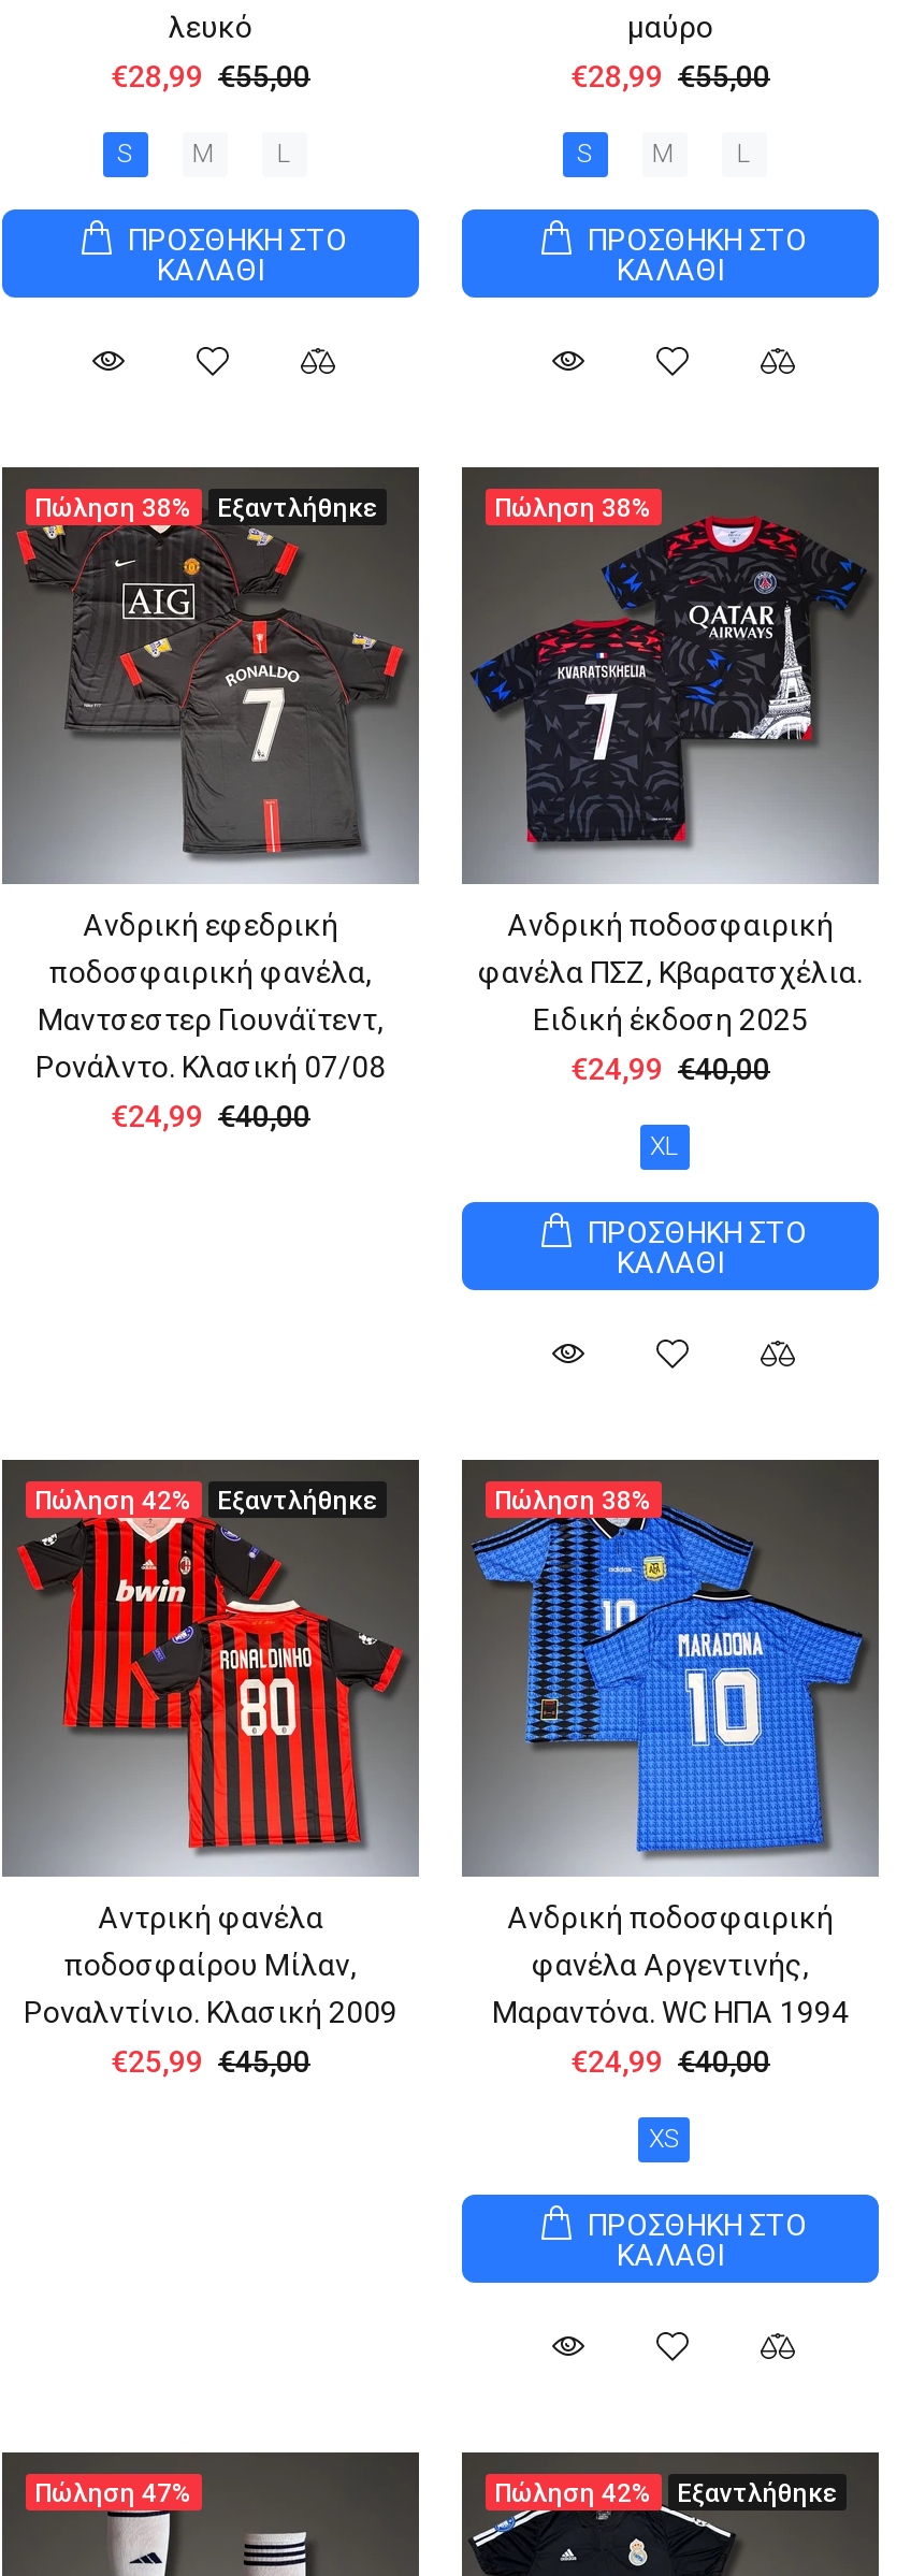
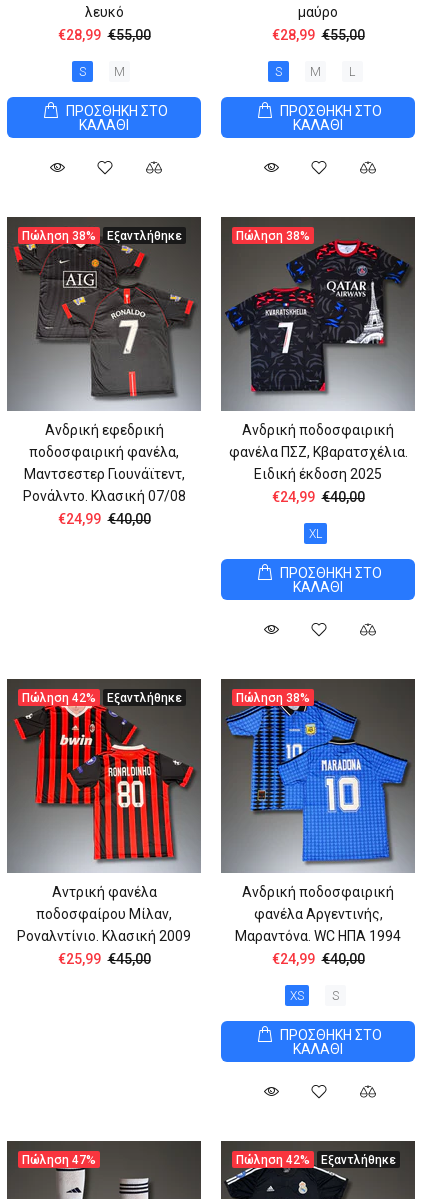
- L

+ S
